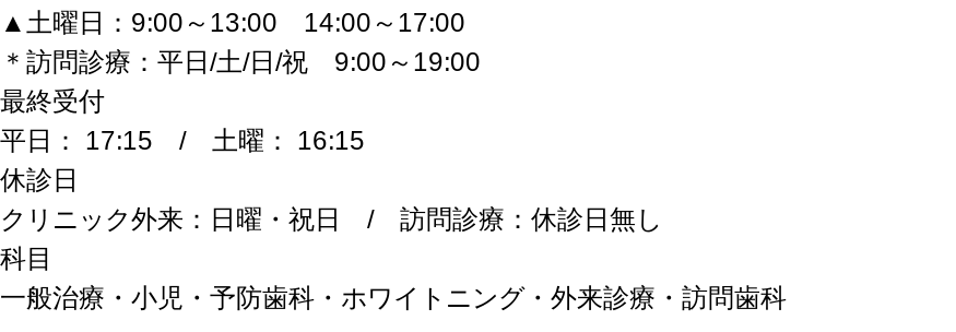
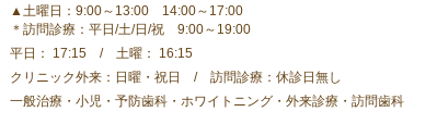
- 最終受付

- 休診日

- 科目
